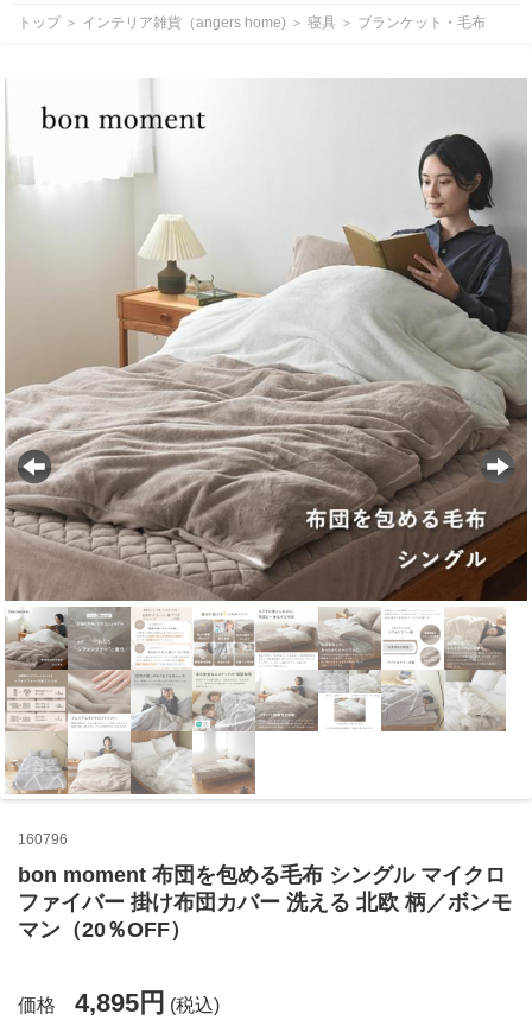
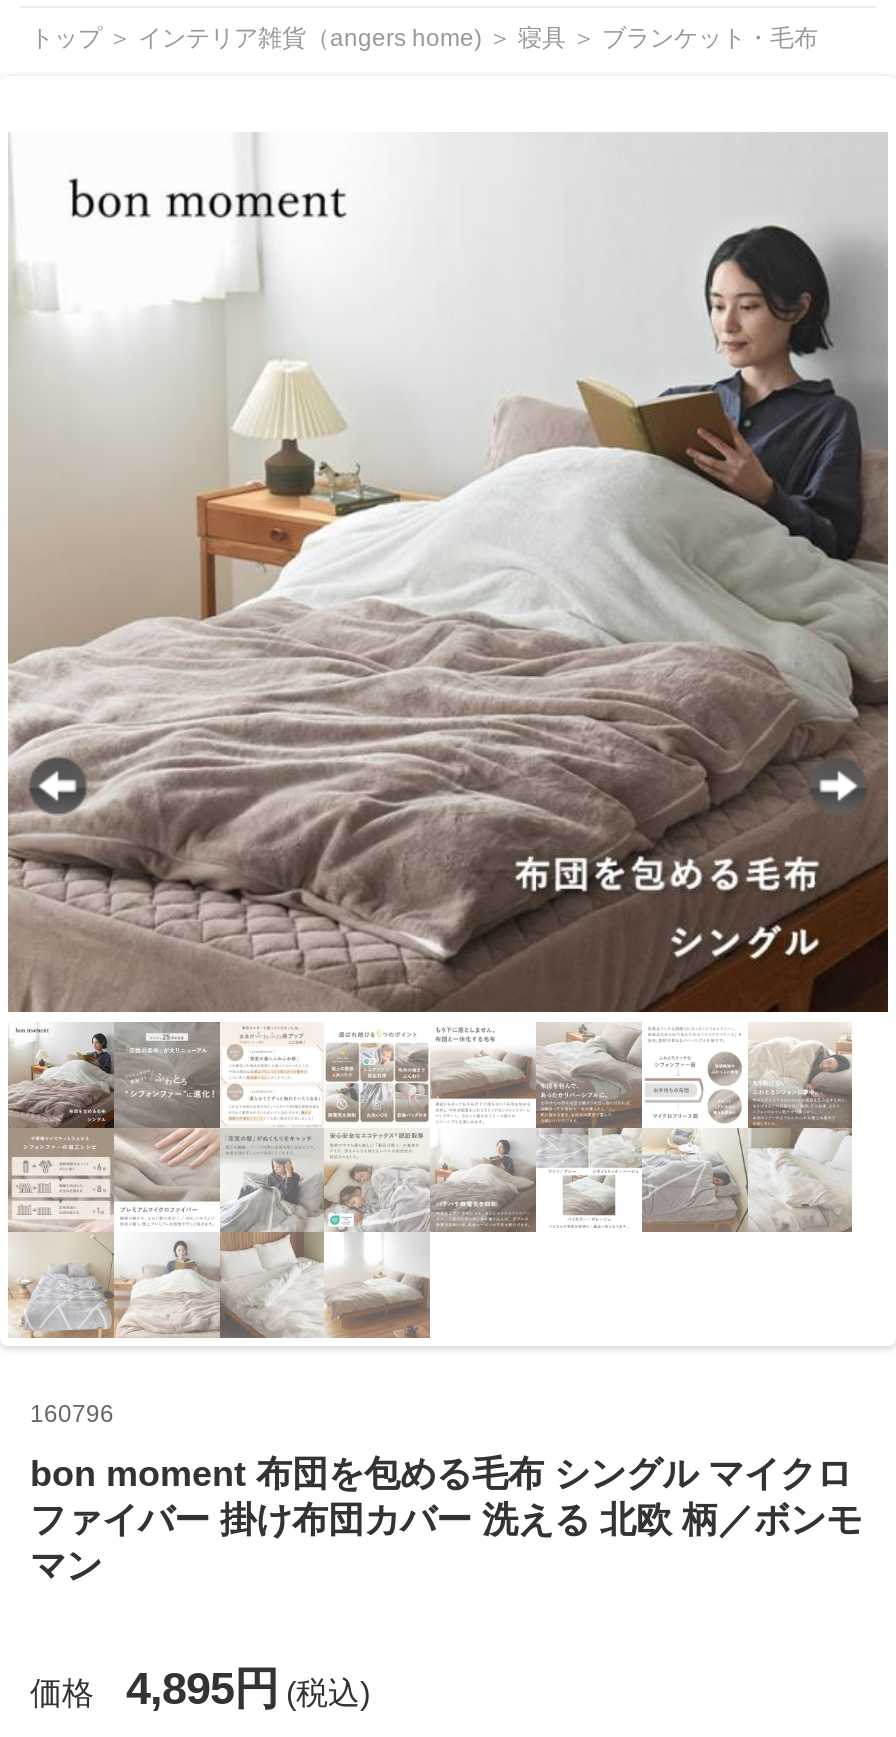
- マン（20％OFF）
+ マン
